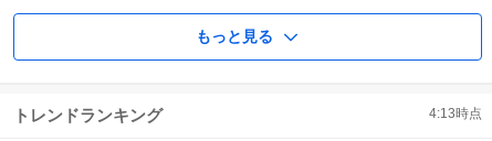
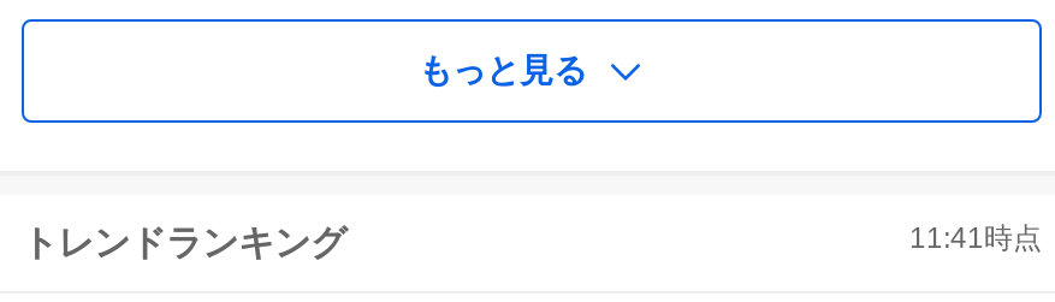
- 4:13時点
+ 11:41時点
